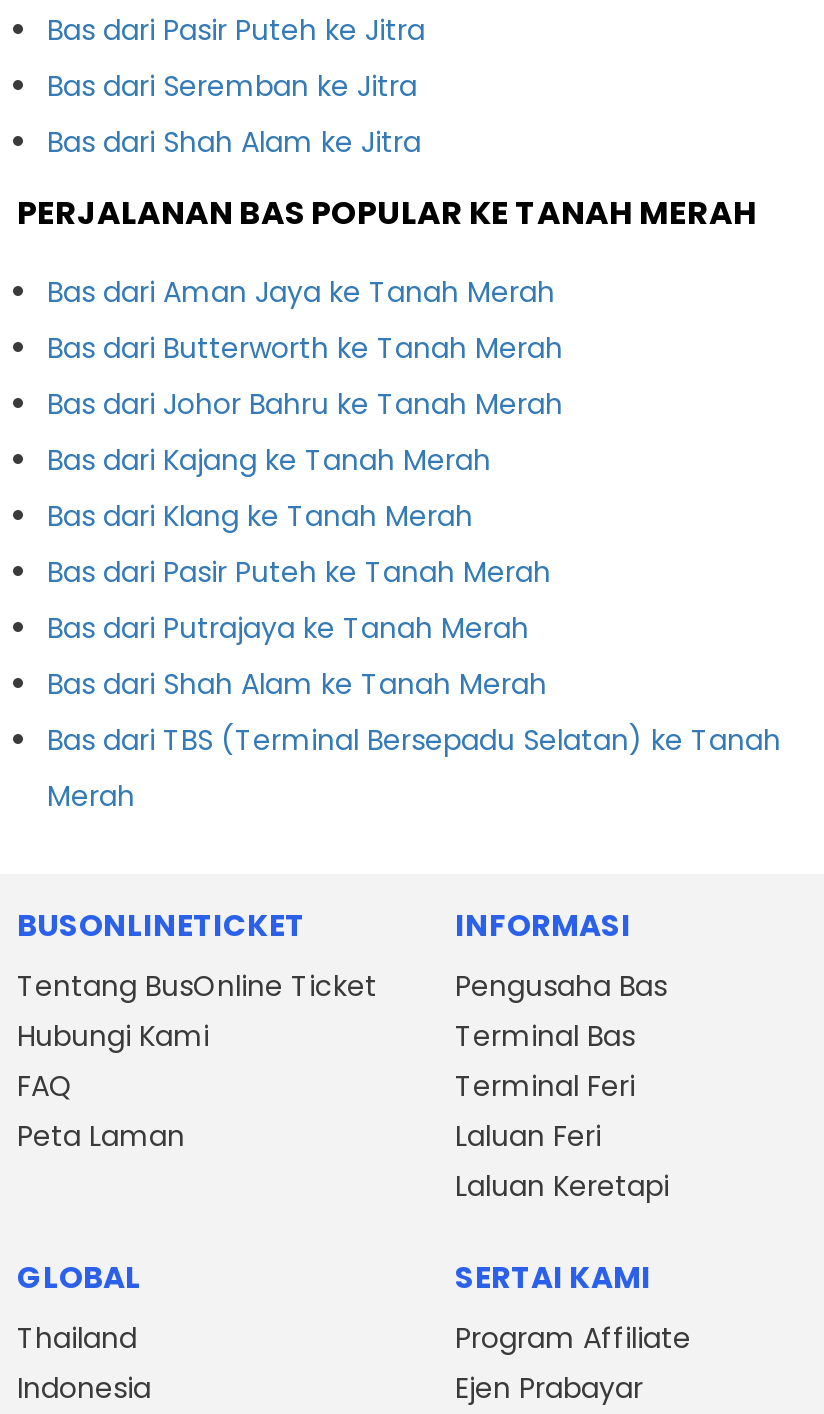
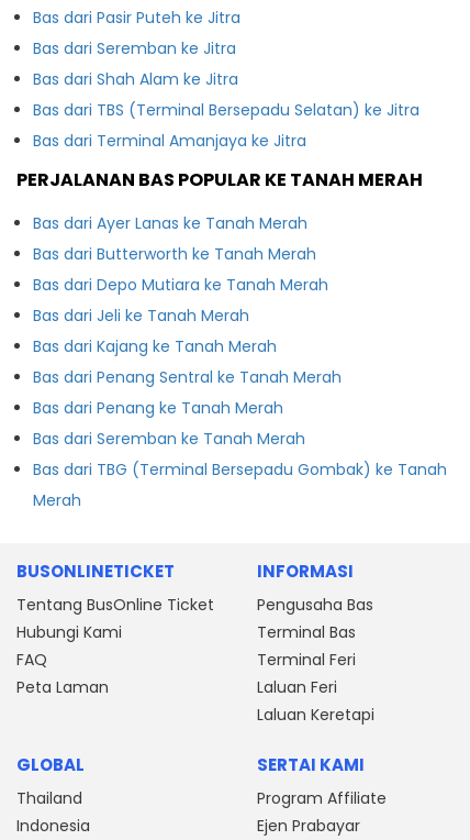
+ Bas dari TBS (Terminal Bersepadu Selatan) ke Jitra
+ Bas dari Terminal Amanjaya ke Jitra

- Bas dari Aman Jaya ke Tanah Merah
+ Bas dari Ayer Lanas ke Tanah Merah

- Bas dari Johor Bahru ke Tanah Merah
+ Bas dari Depo Mutiara ke Tanah Merah
+ Bas dari Jeli ke Tanah Merah

moved down: Bas dari Kajang ke Tanah Merah

- Bas dari Klang ke Tanah Merah
- Bas dari Pasir Puteh ke Tanah Merah
- Bas dari Putrajaya ke Tanah Merah
- Bas dari Shah Alam ke Tanah Merah
- Bas dari TBS (Terminal Bersepadu Selatan) ke Tanah
+ Bas dari Penang Sentral ke Tanah Merah
+ Bas dari Penang ke Tanah Merah
+ Bas dari Seremban ke Tanah Merah
+ Bas dari TBG (Terminal Bersepadu Gombak) ke Tanah
